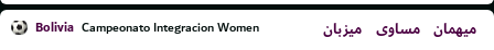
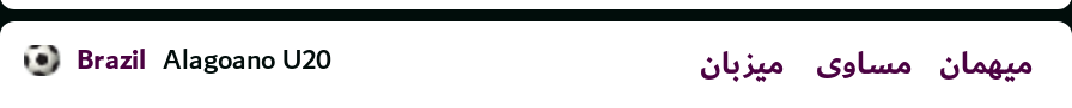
- Bolivia Campeonato Integracion Women
+ Brazil Alagoano U20
